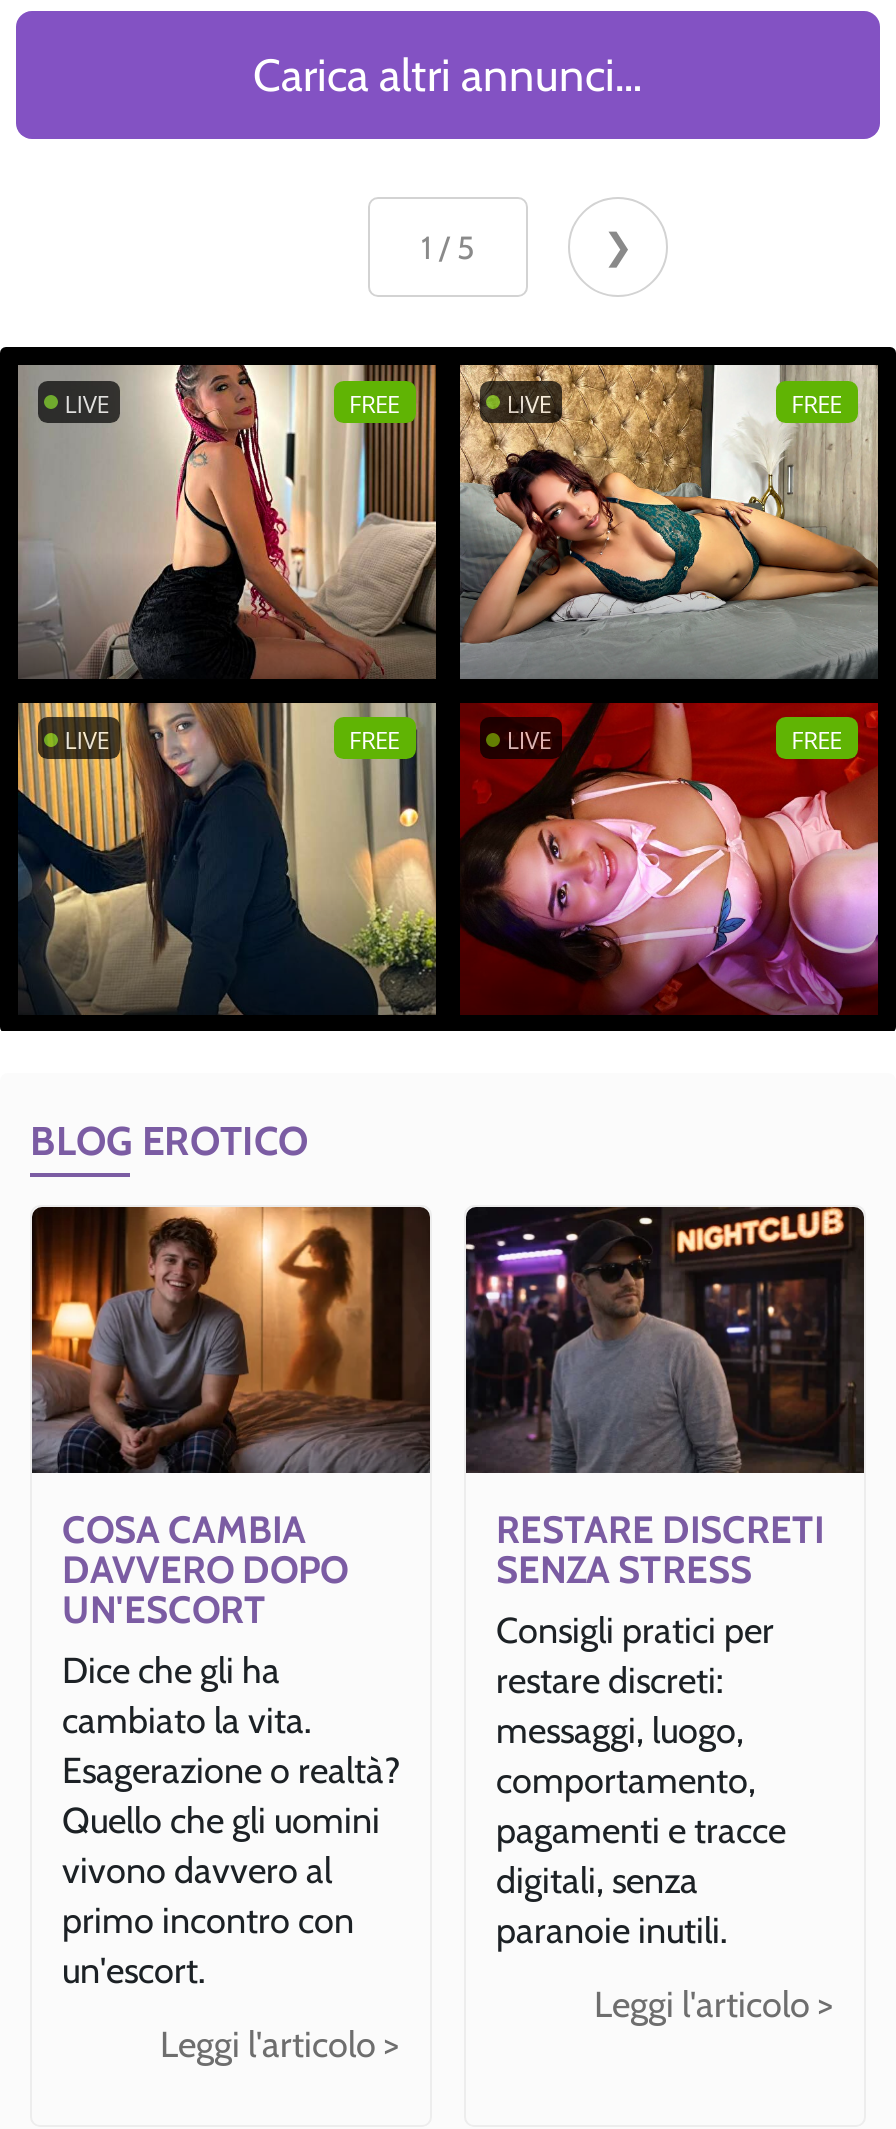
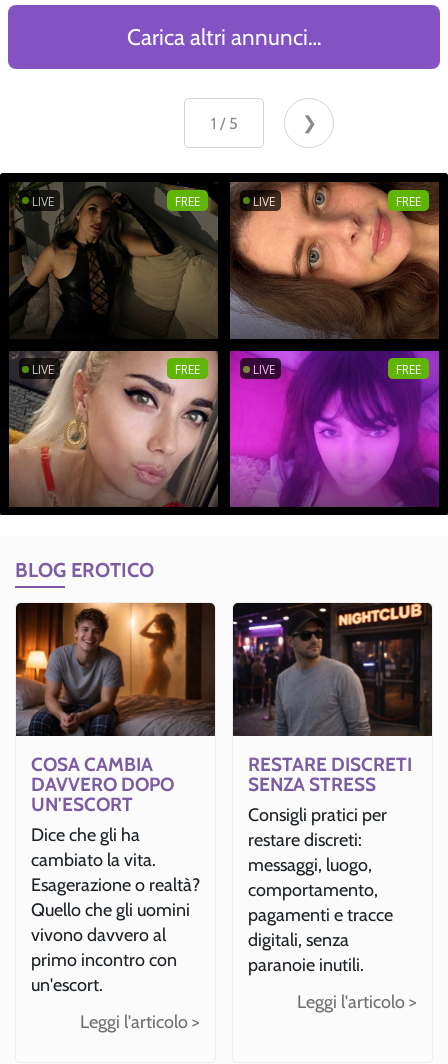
- [image]
+ [image]

- [image]
+ [image]

- [image]
+ [image]

- [image]
+ [image]
